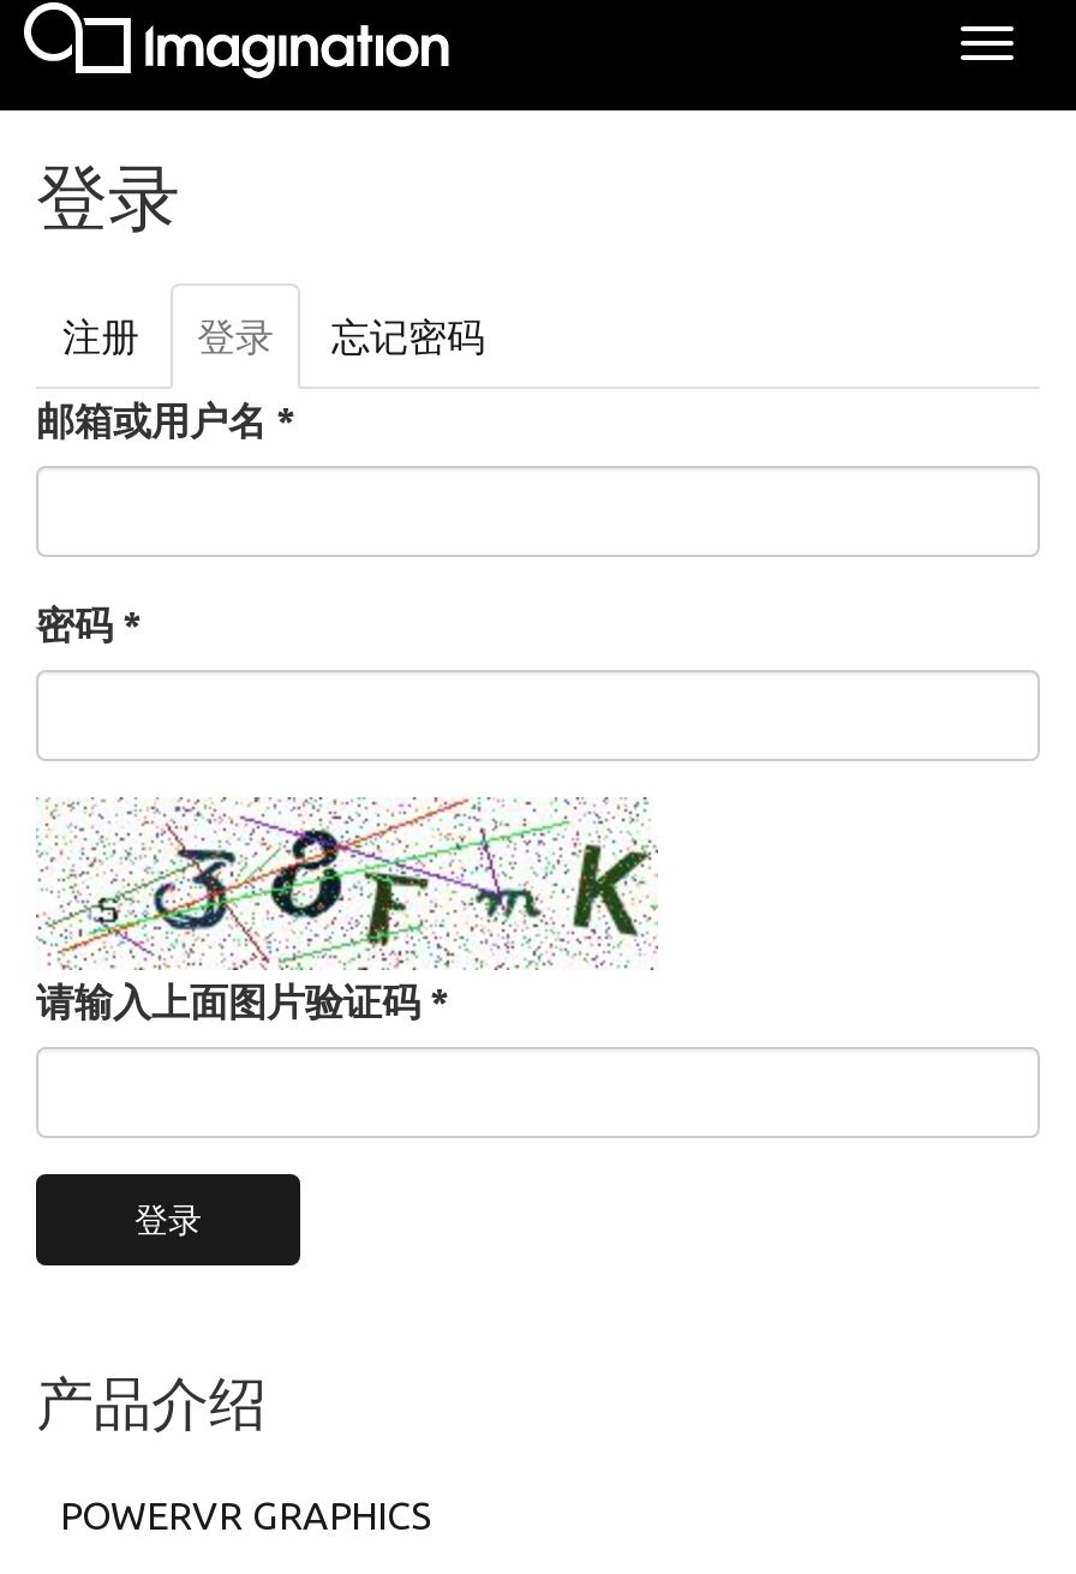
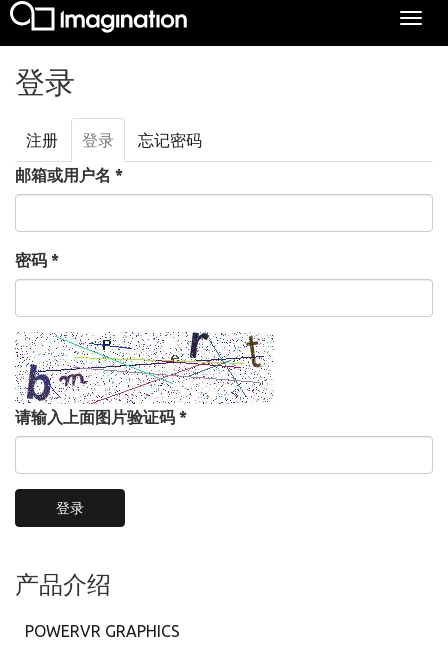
- [image]
+ [image]
